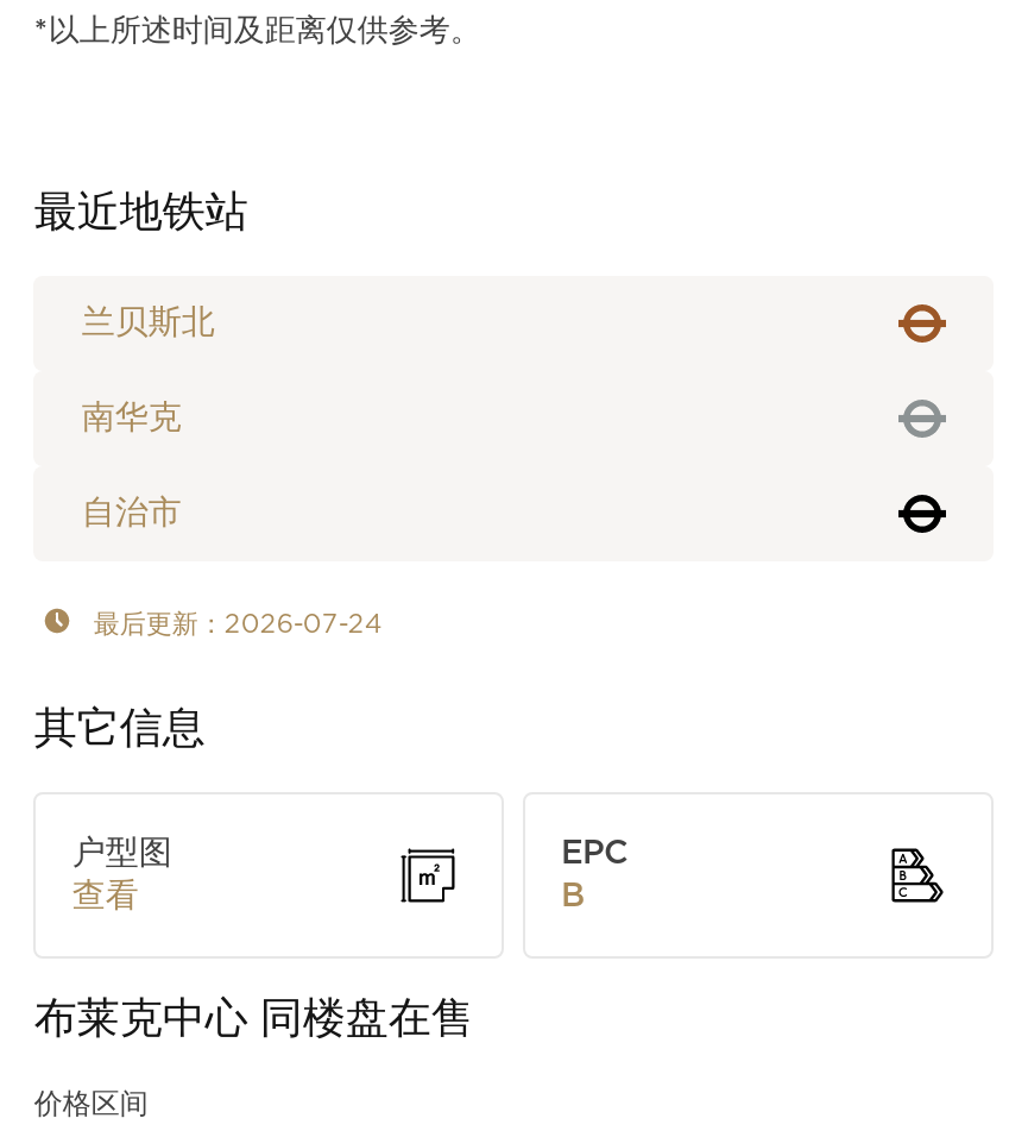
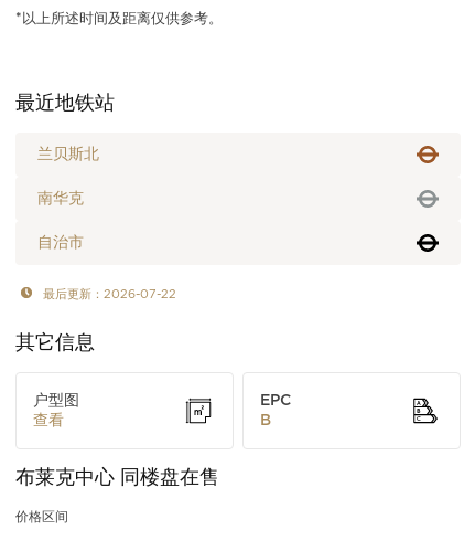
- 最后更新：2026-07-24
+ 最后更新：2026-07-22
